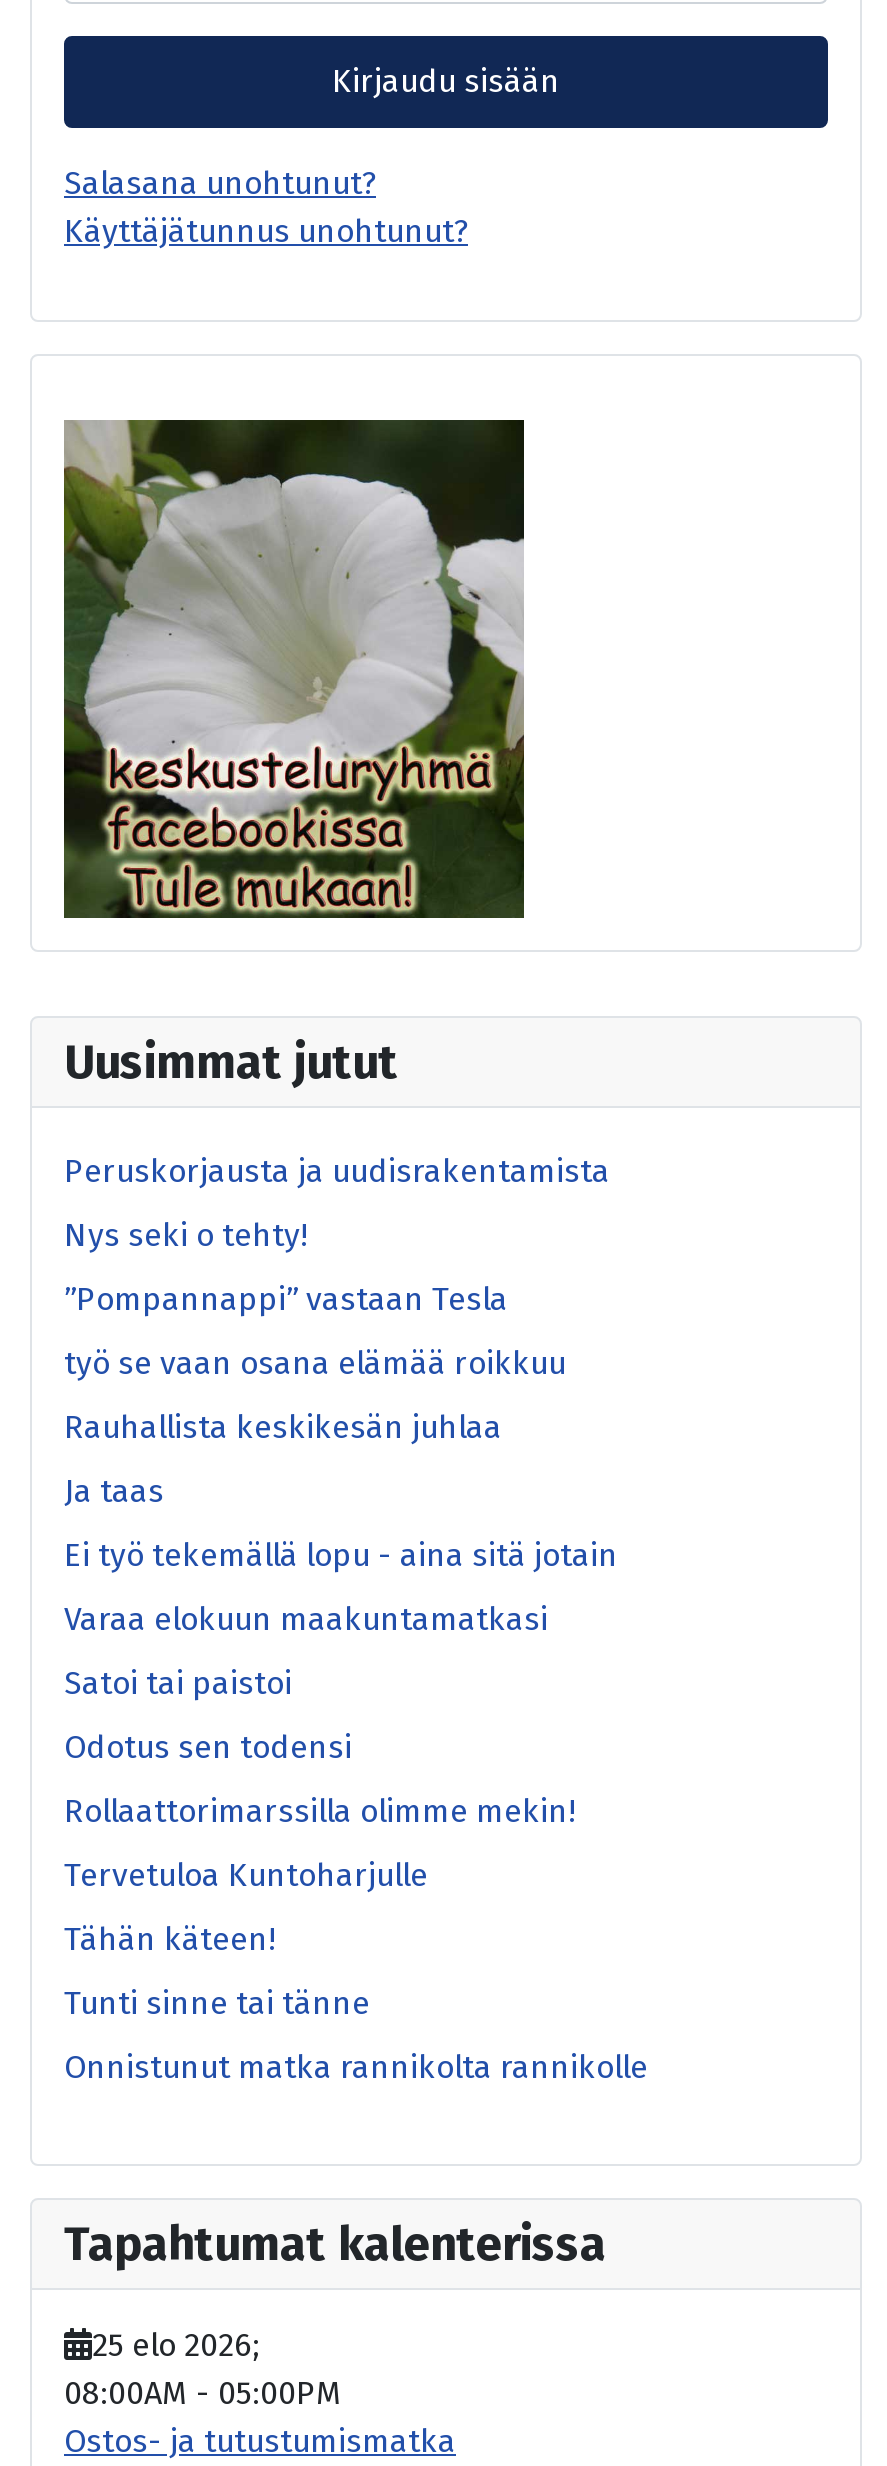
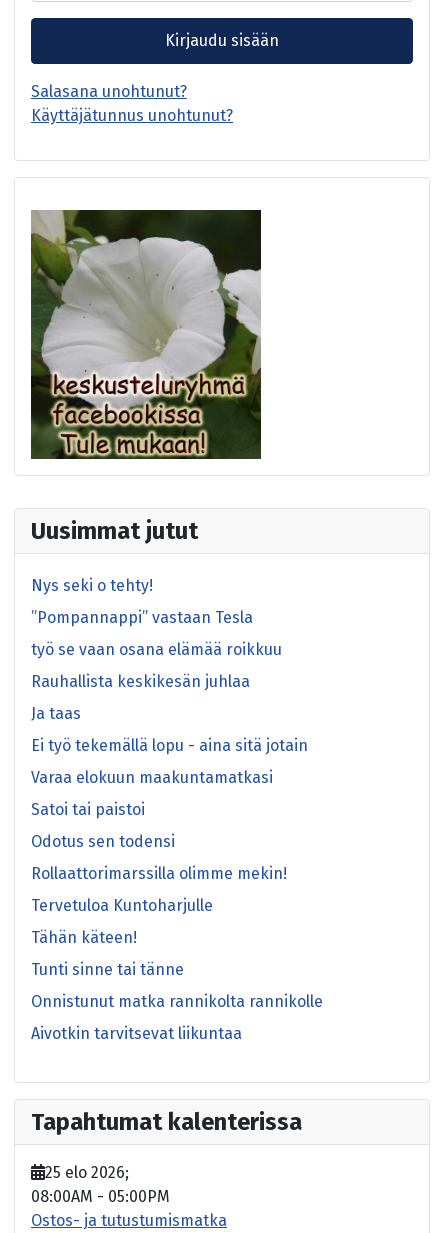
- Peruskorjausta ja uudisrakentamista

moved up: Nys seki o tehty! | ”Pompannappi” vastaan Tesla | työ se vaan osana elämää roikkuu | ... | Tunti sinne tai tänne | Onnistunut matka rannikolta rannikolle

+ Aivotkin tarvitsevat liikuntaa
